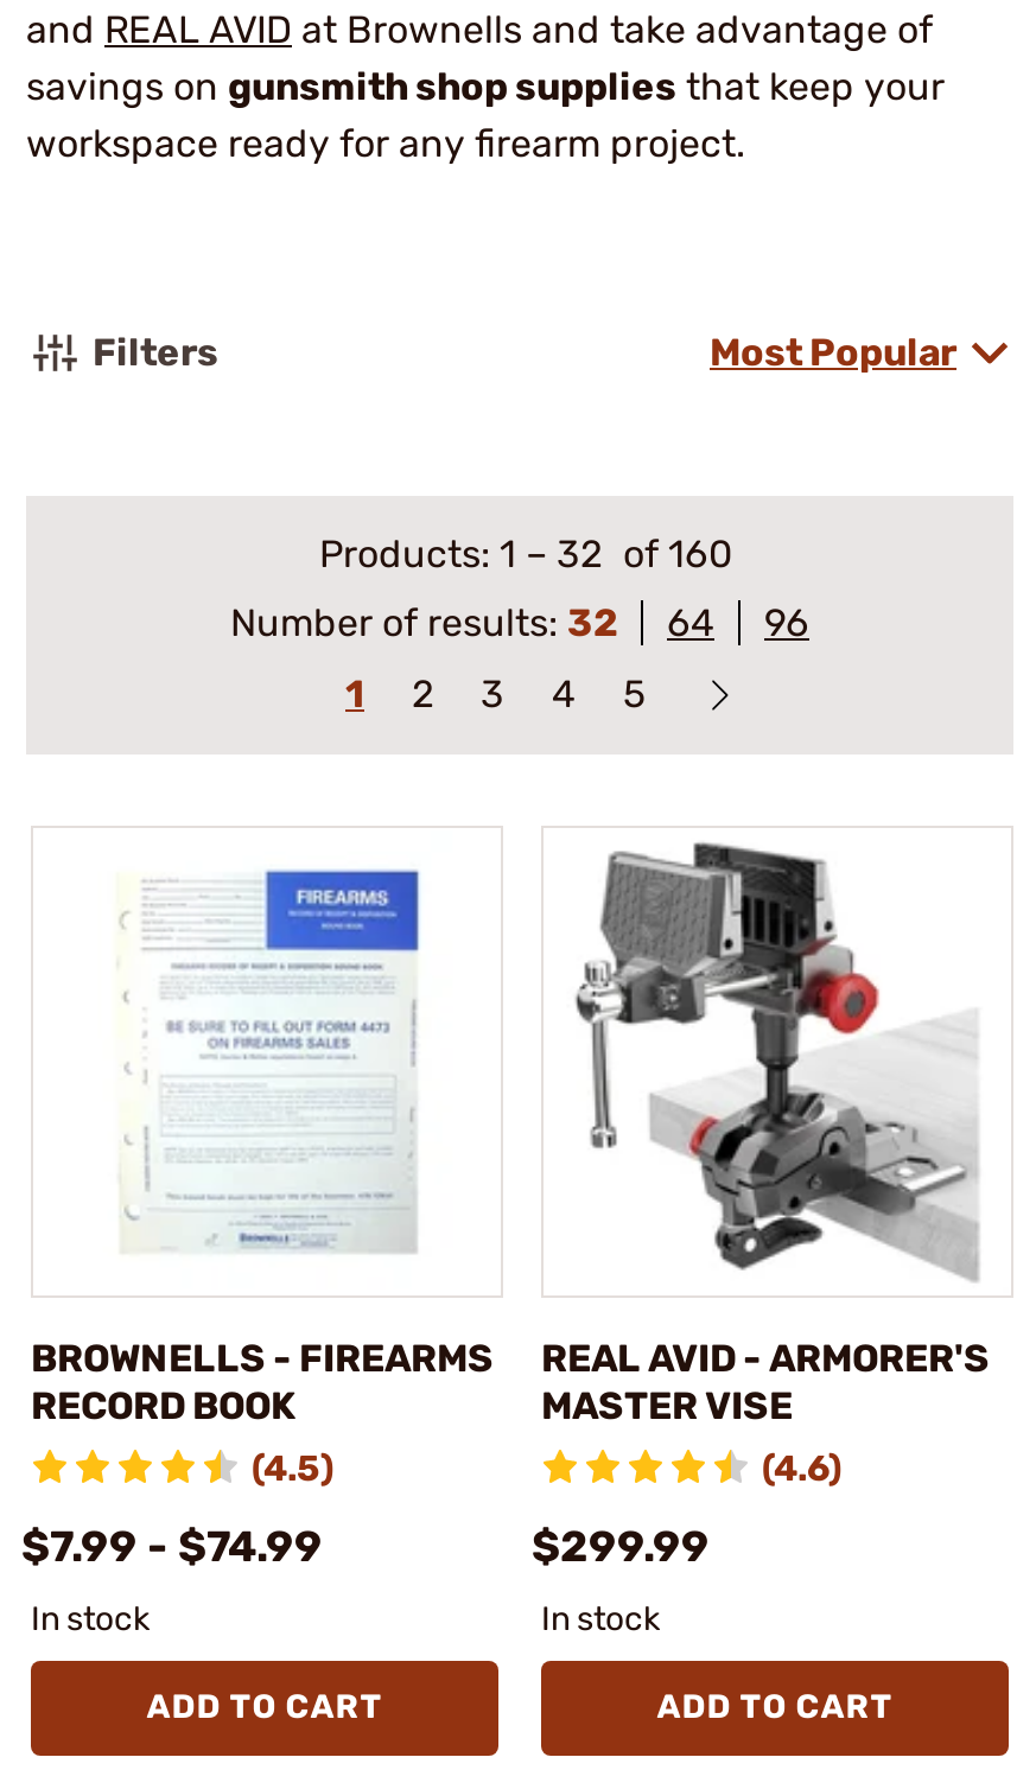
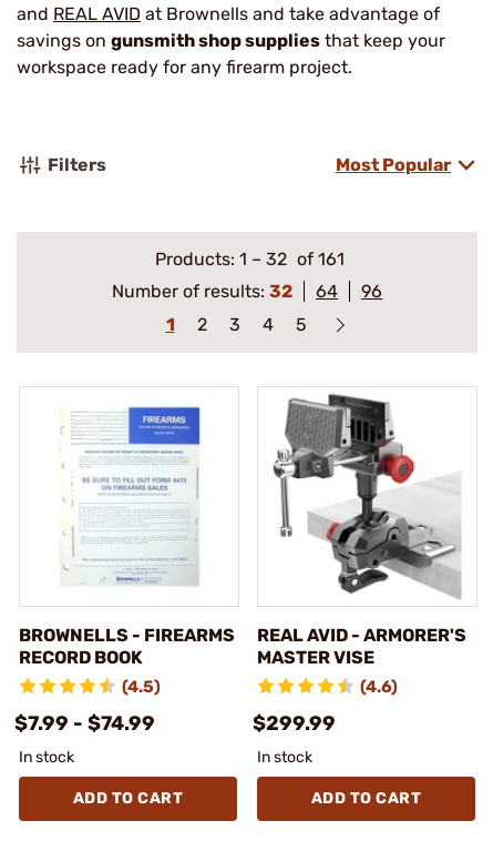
- Products: 1 – 32 of 160
+ Products: 1 – 32 of 161
